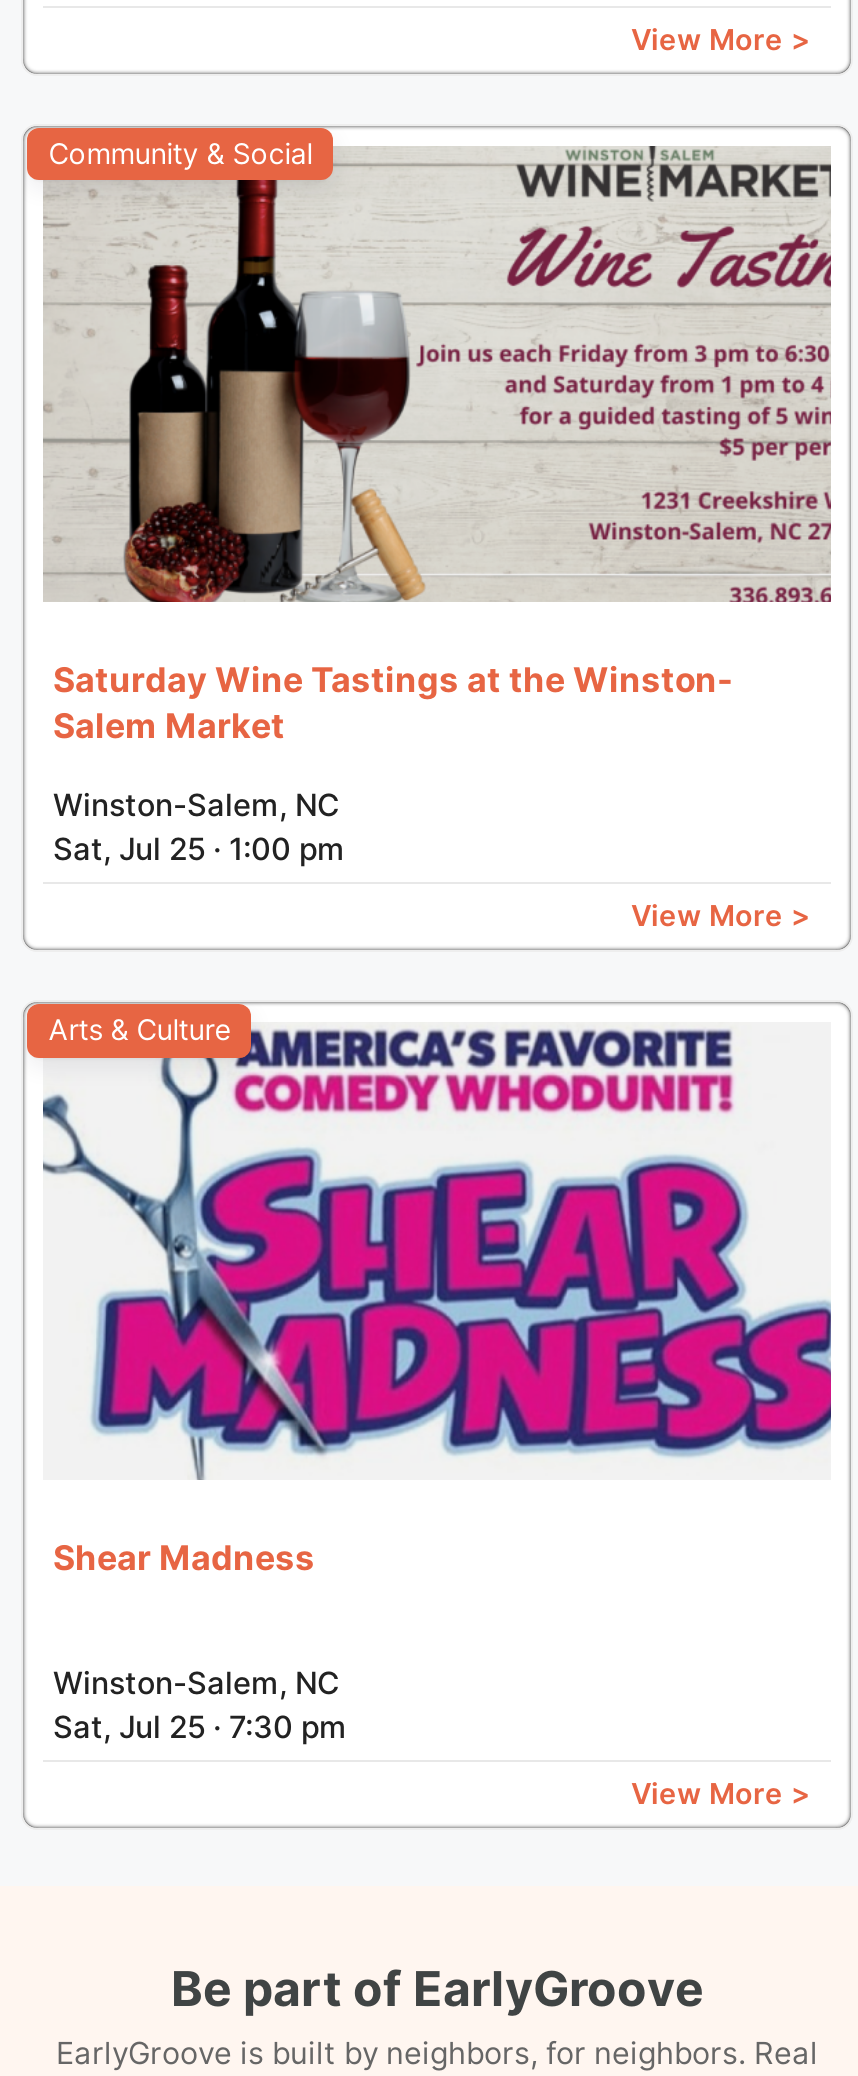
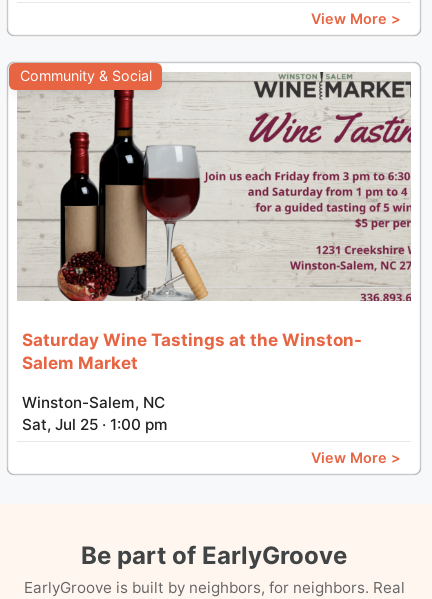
- [image]
- Arts & Culture

- Shear Madness
- Winston-Salem, NC
- Sat, Jul 25 · 7:30 pm
- View More >
